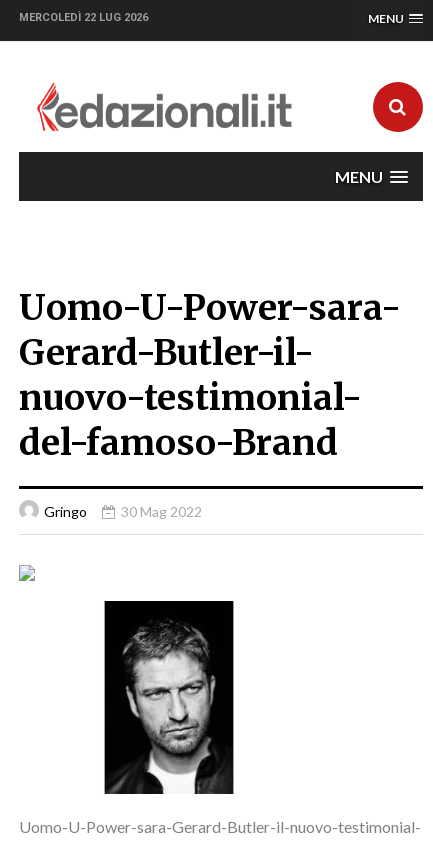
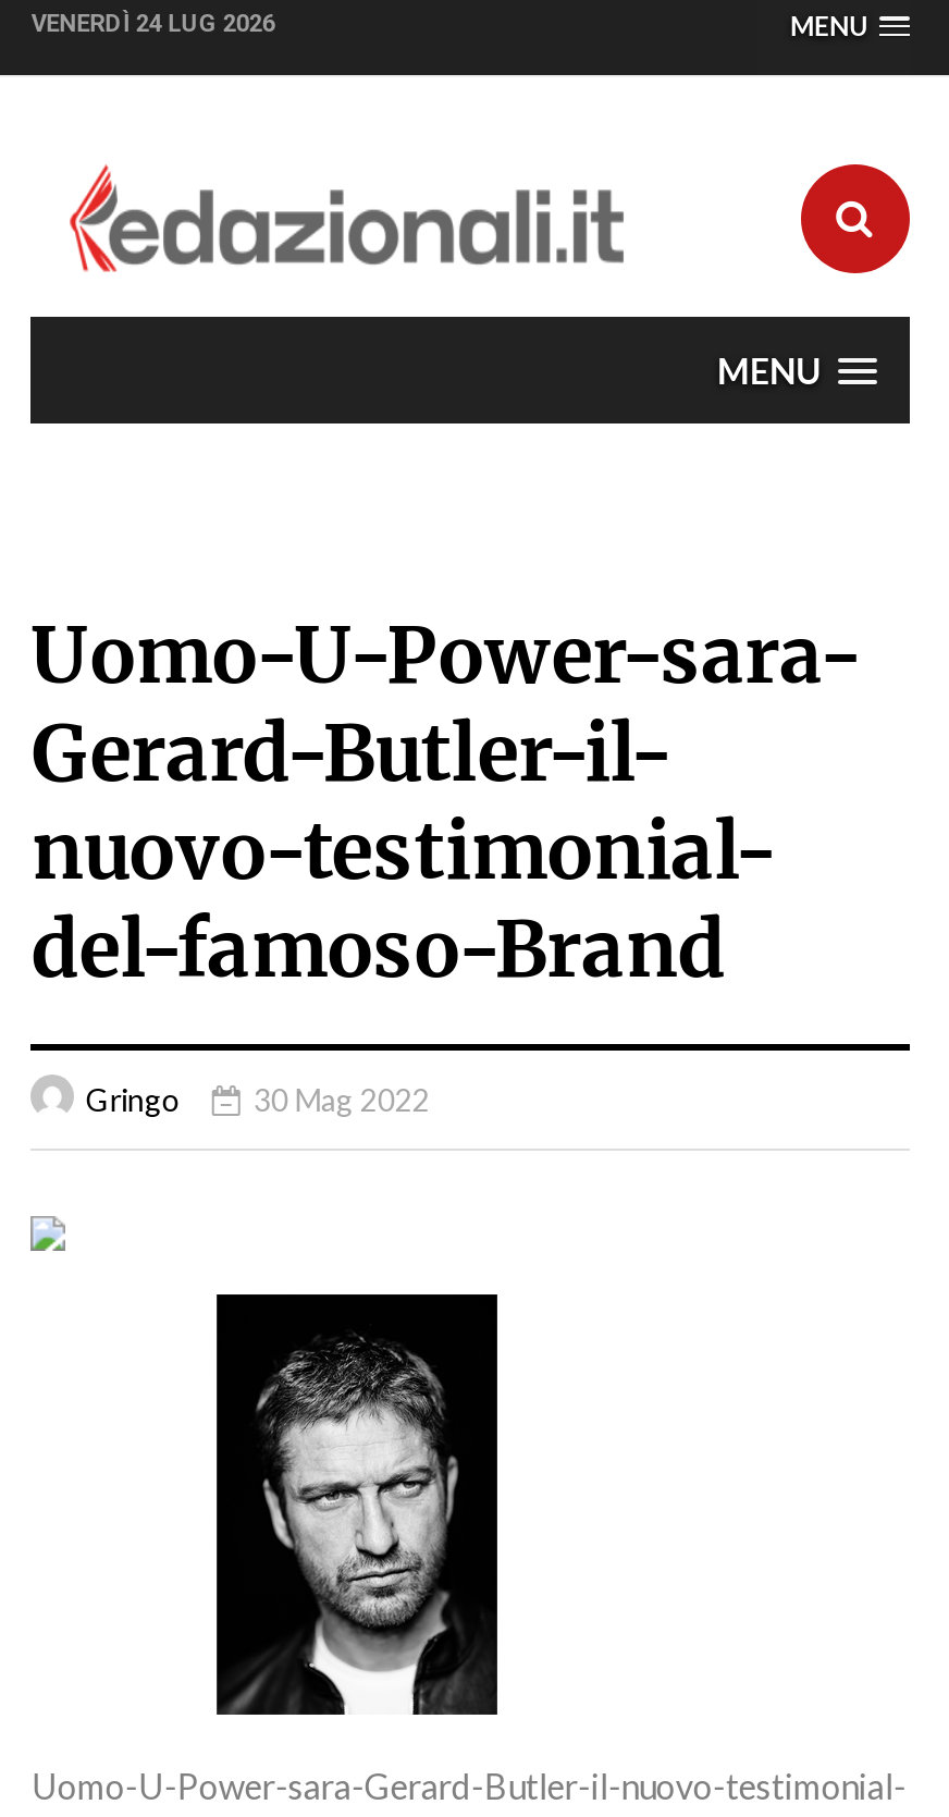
- MERCOLEDÌ 22 LUG 2026
+ VENERDÌ 24 LUG 2026
